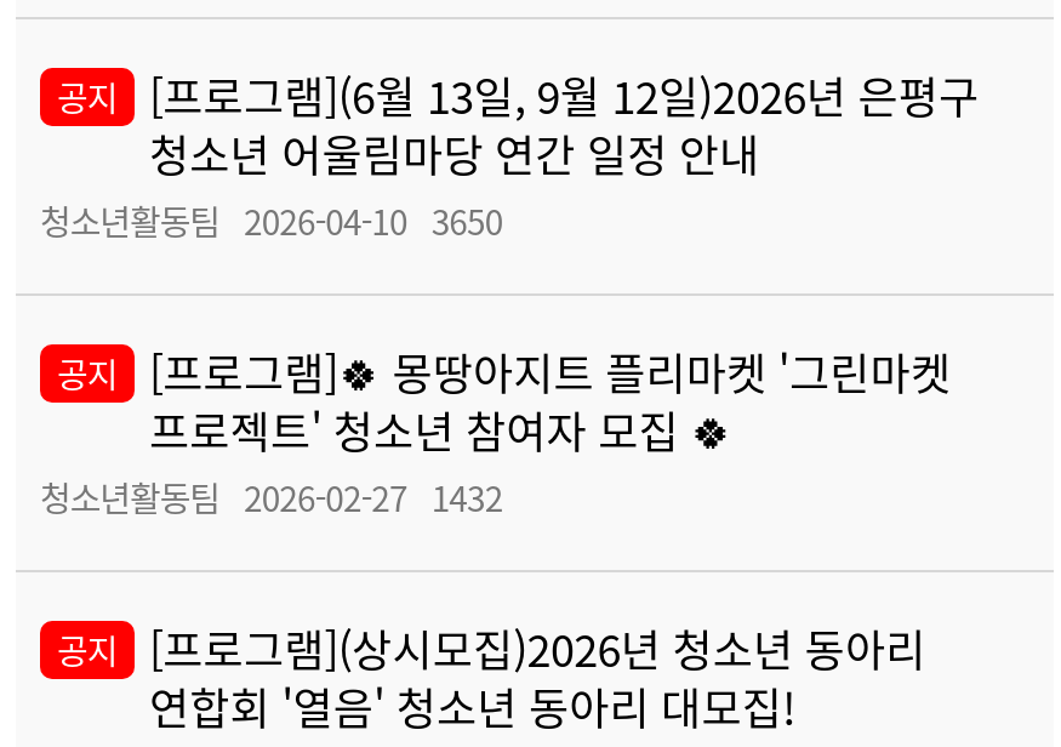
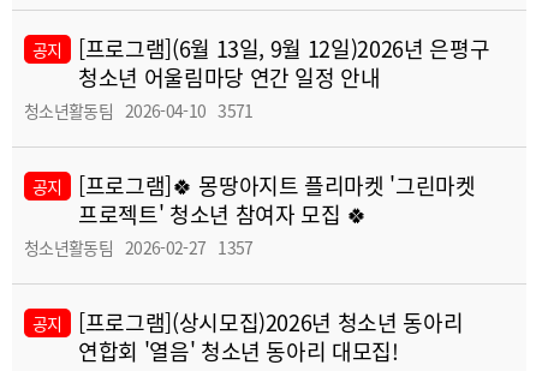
- 청소년활동팀 2026-04-10 3650
+ 청소년활동팀 2026-04-10 3571

- 청소년활동팀 2026-02-27 1432
+ 청소년활동팀 2026-02-27 1357
